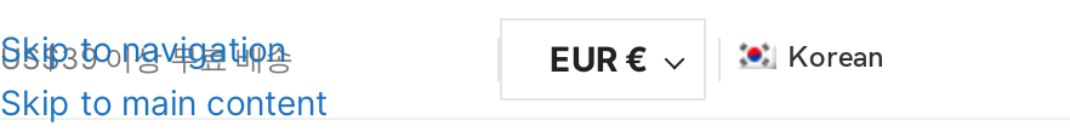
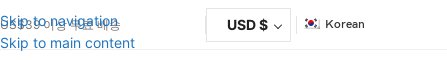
- EUR €
+ USD $
